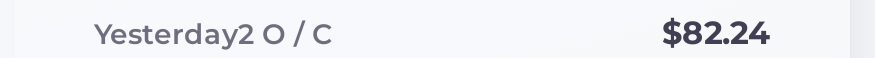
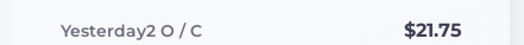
- $82.24
+ $21.75
